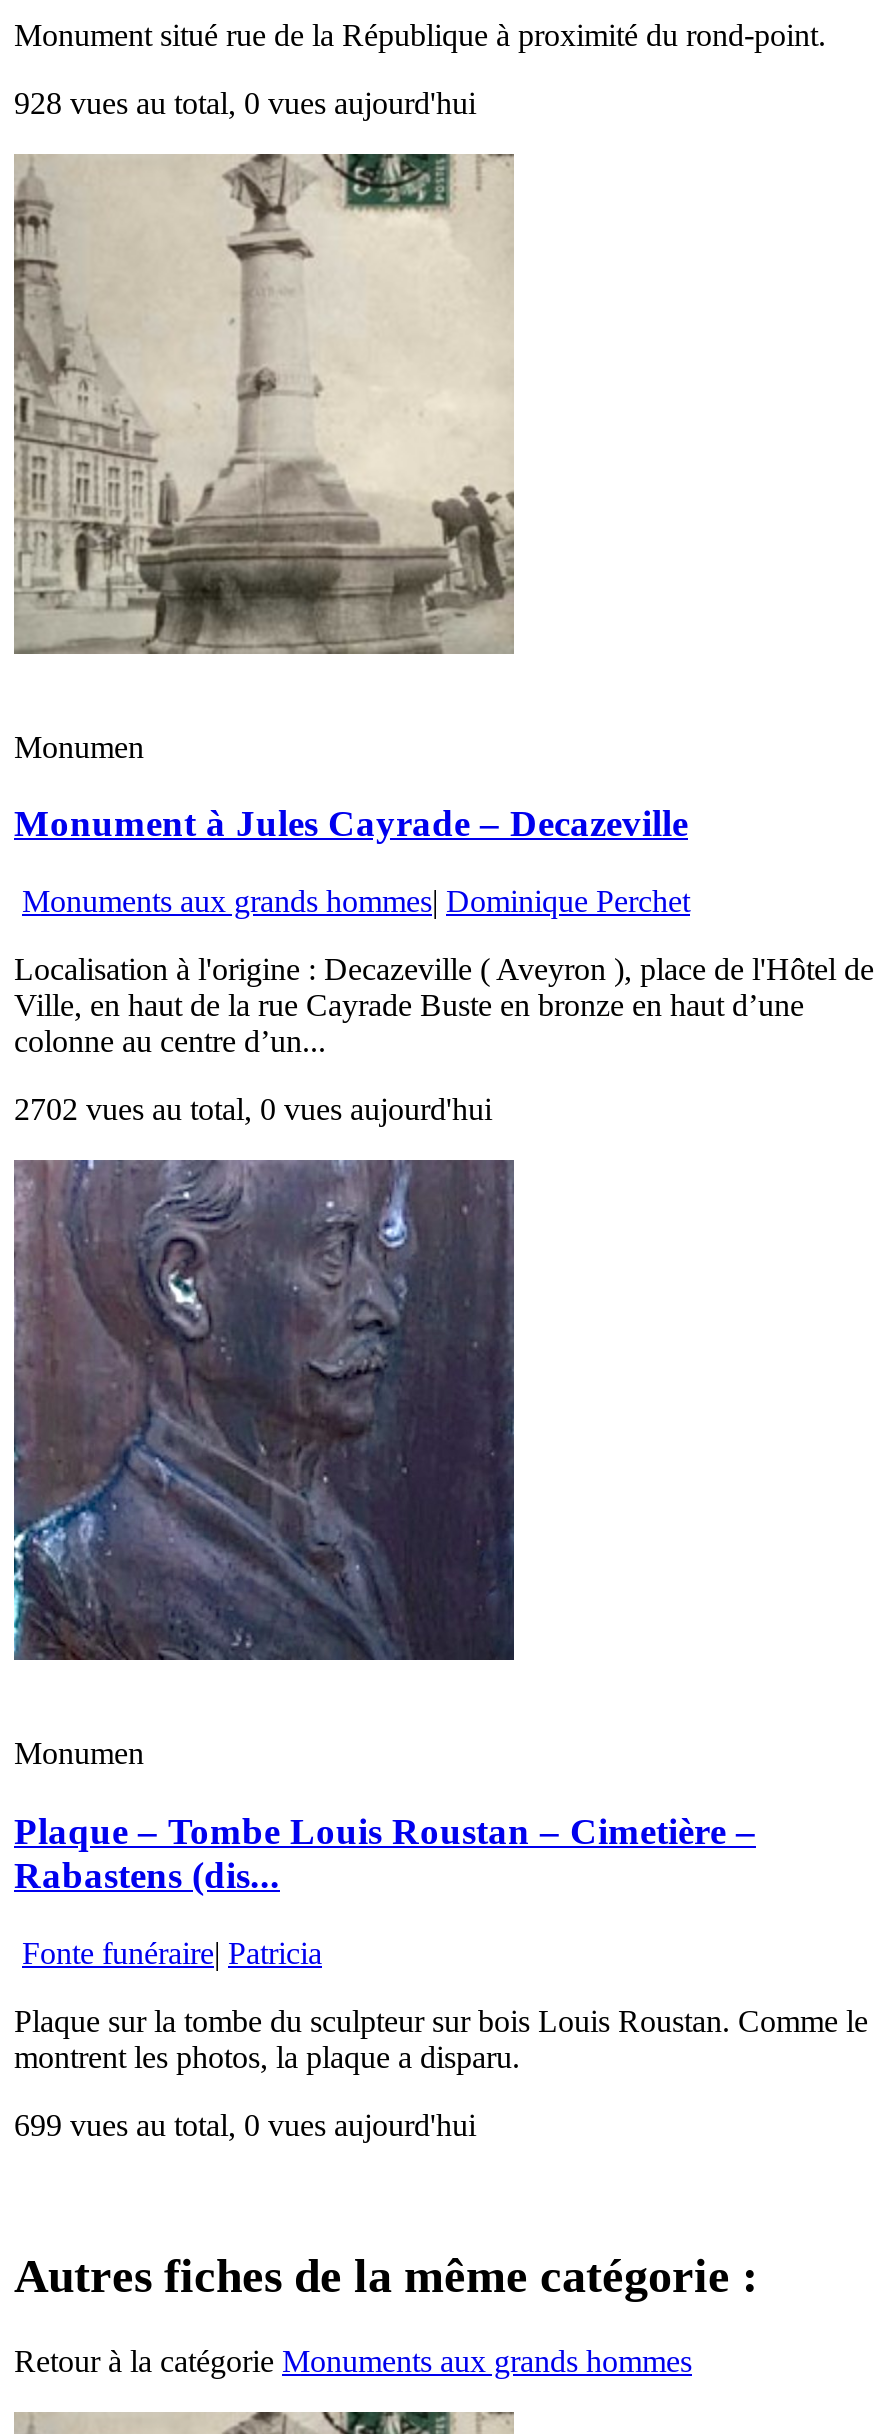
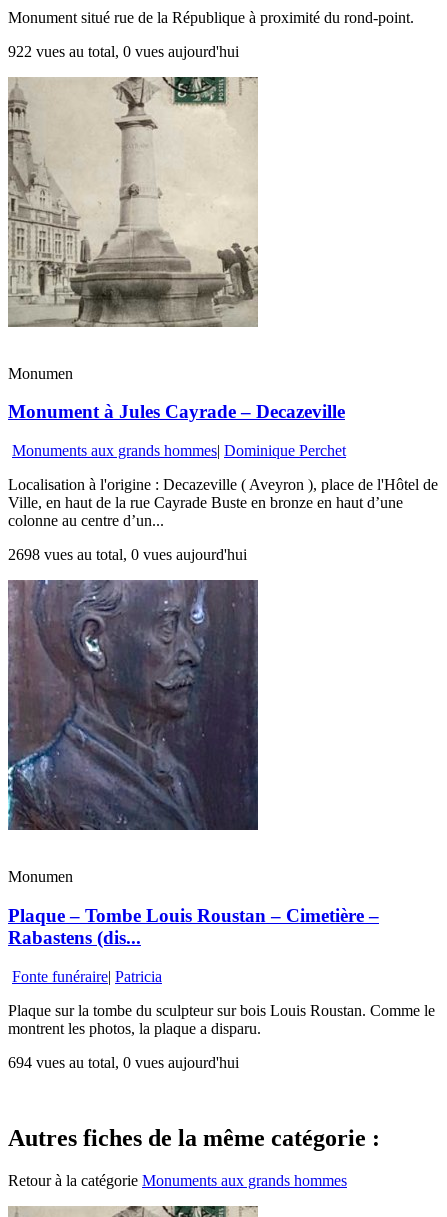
- 928 vues au total, 0 vues aujourd'hui
+ 922 vues au total, 0 vues aujourd'hui

- 2702 vues au total, 0 vues aujourd'hui
+ 2698 vues au total, 0 vues aujourd'hui

- 699 vues au total, 0 vues aujourd'hui
+ 694 vues au total, 0 vues aujourd'hui
